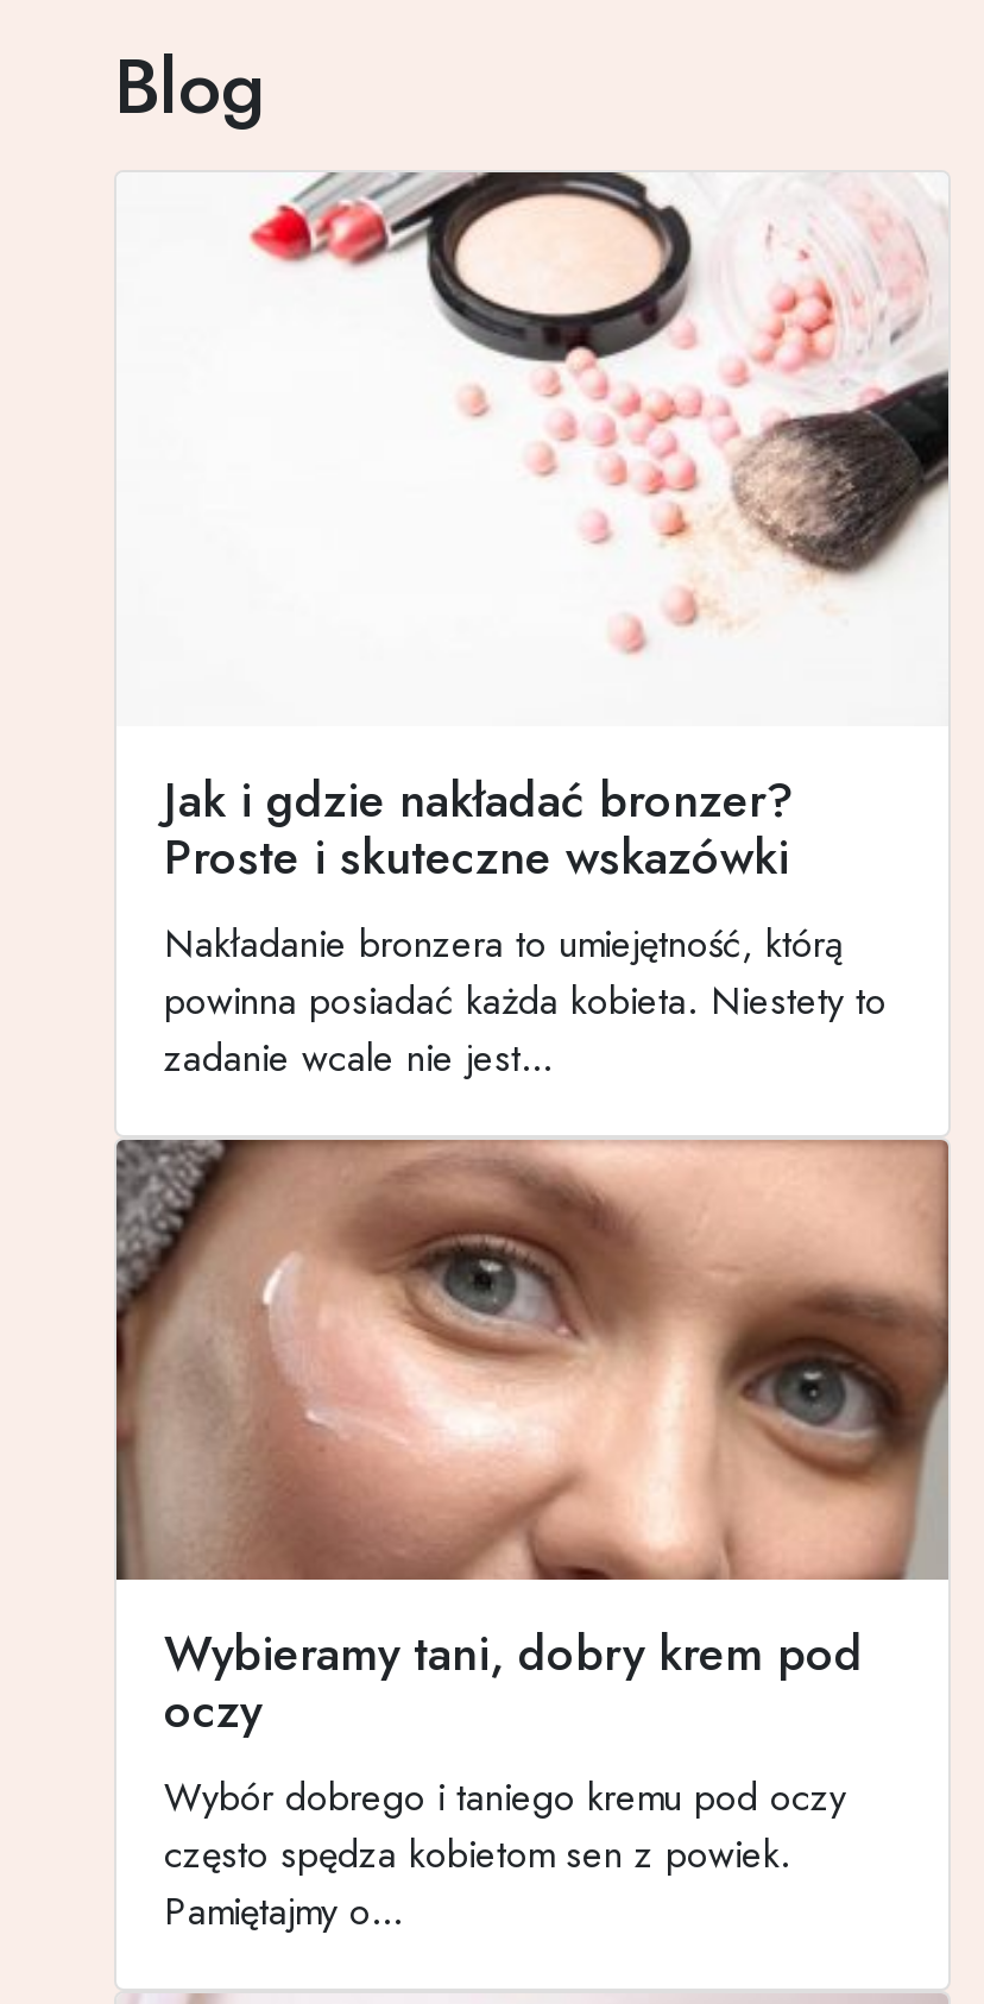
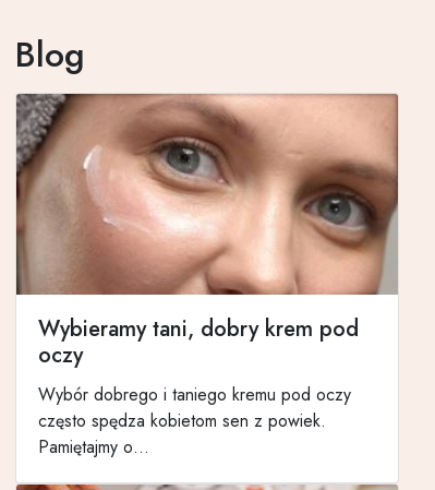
- [image]

- Jak i gdzie nakładać bronzer?
- Proste i skuteczne wskazówki
- Nakładanie bronzera to umiejętność, którą
- powinna posiadać każda kobieta. Niestety to
- zadanie wcale nie jest…
